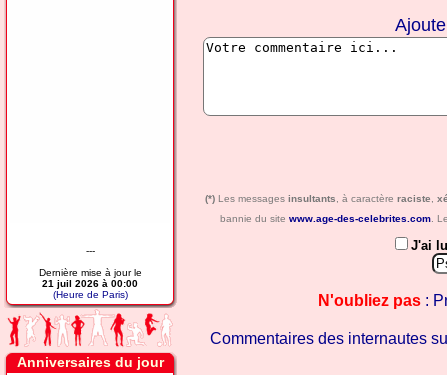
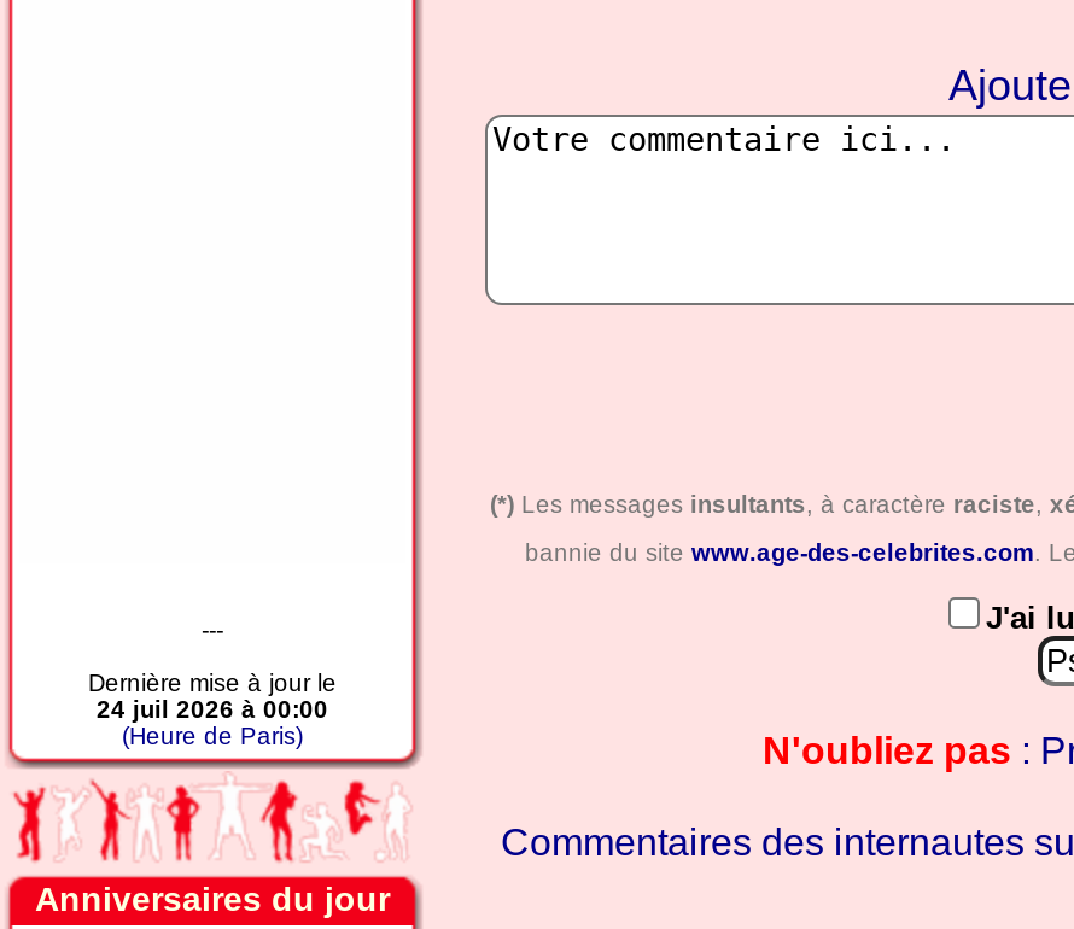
- 21 juil 2026 à 00:00
+ 24 juil 2026 à 00:00
